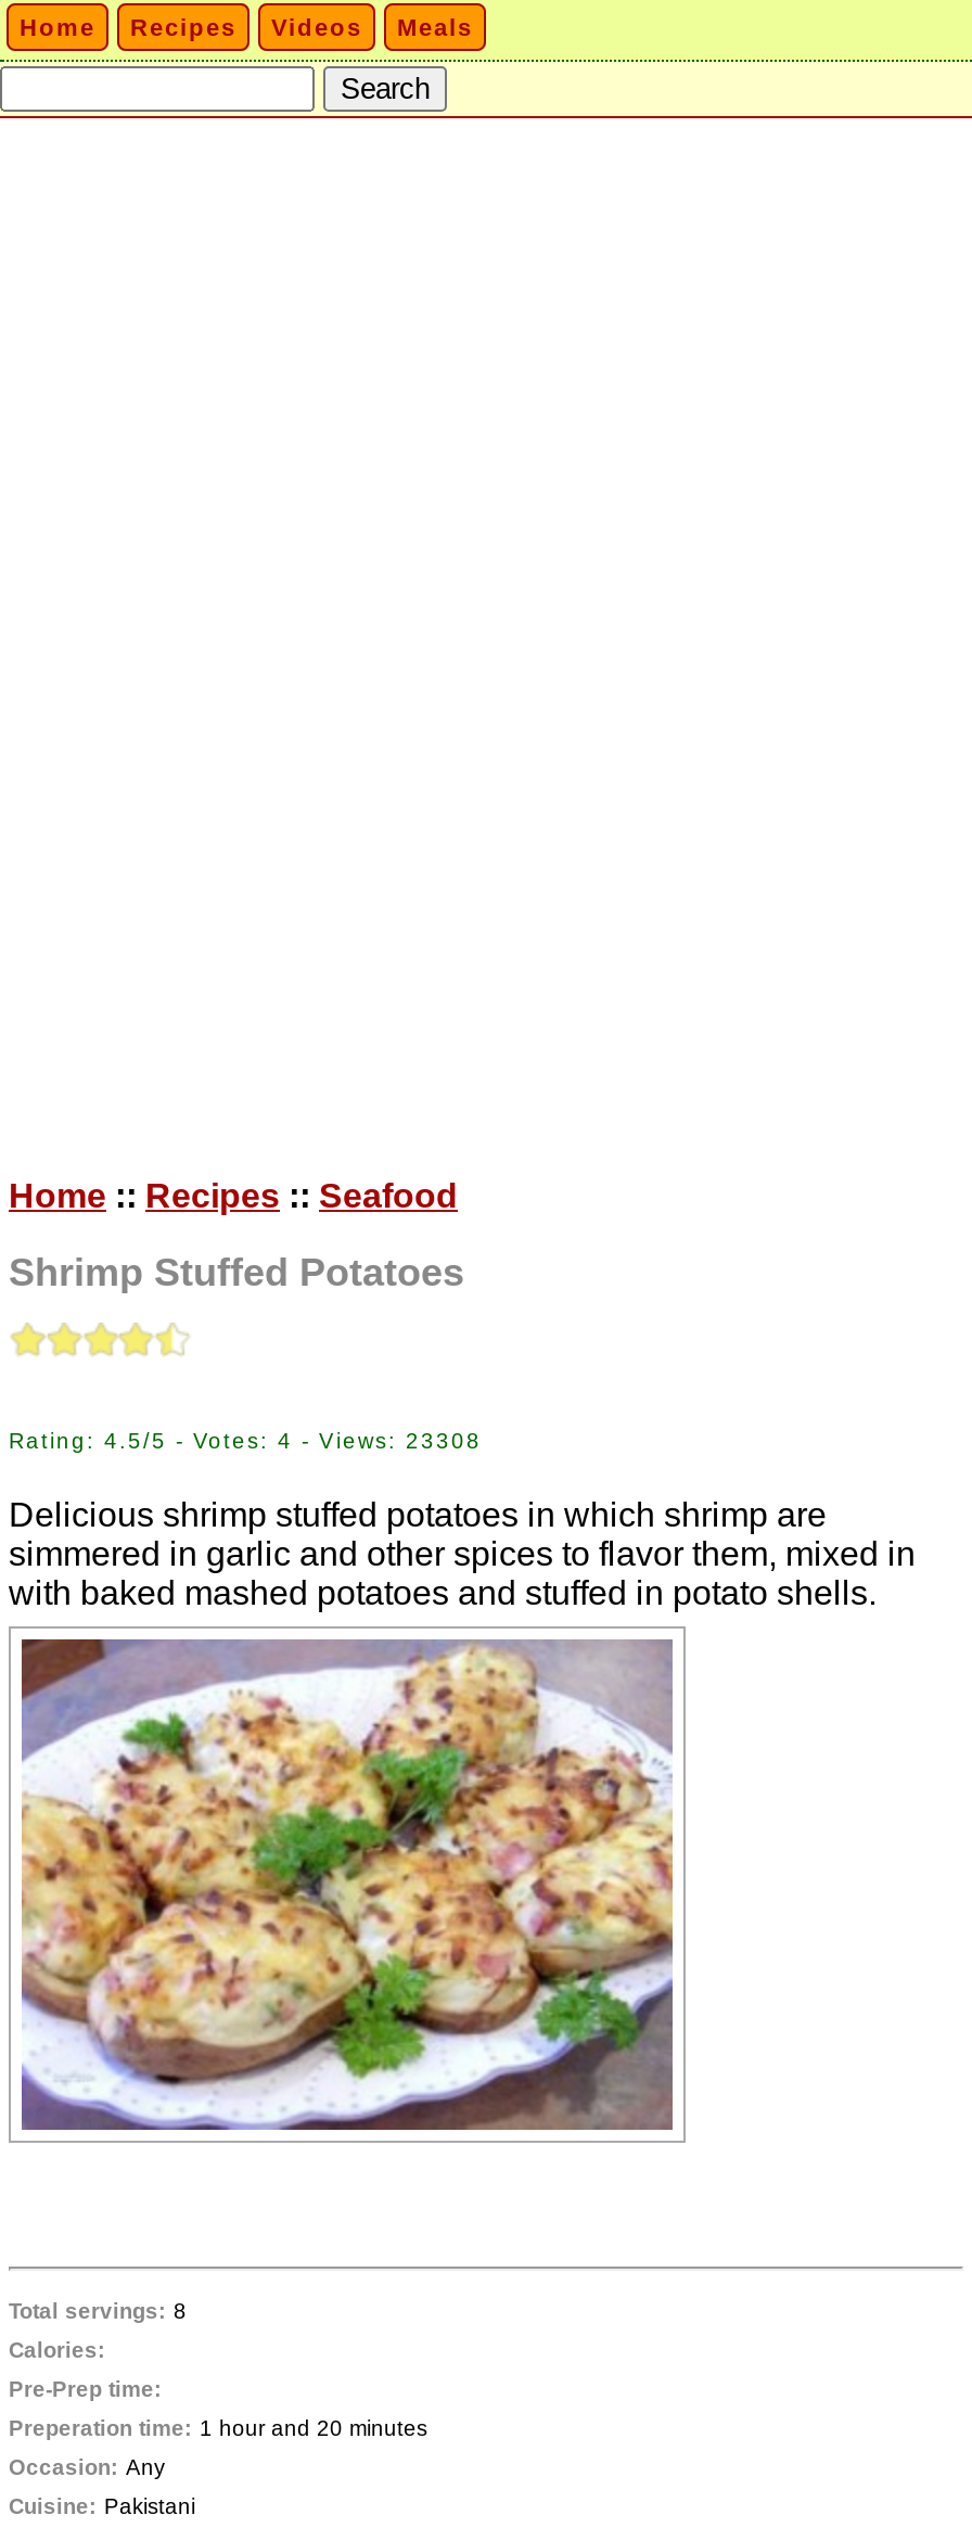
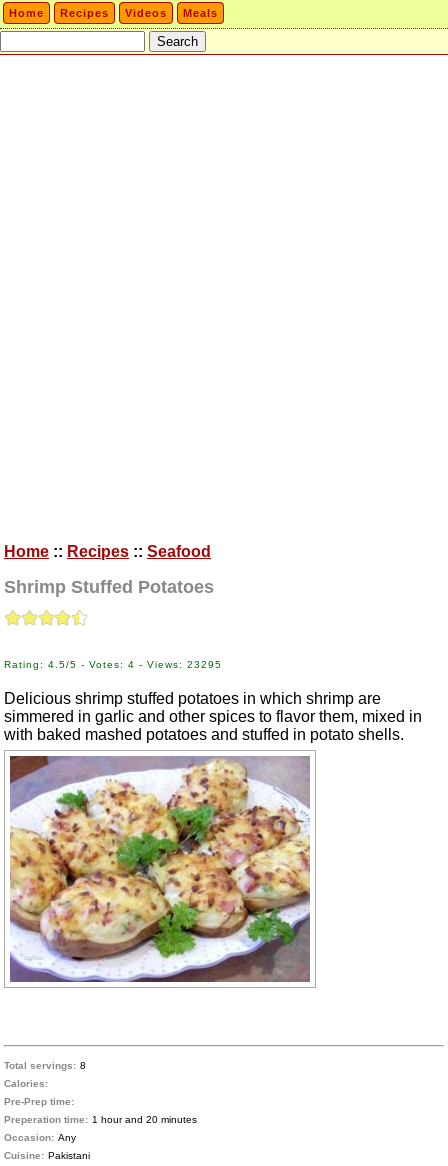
- Rating: 4.5/5 - Votes: 4 - Views: 23308
+ Rating: 4.5/5 - Votes: 4 - Views: 23295
